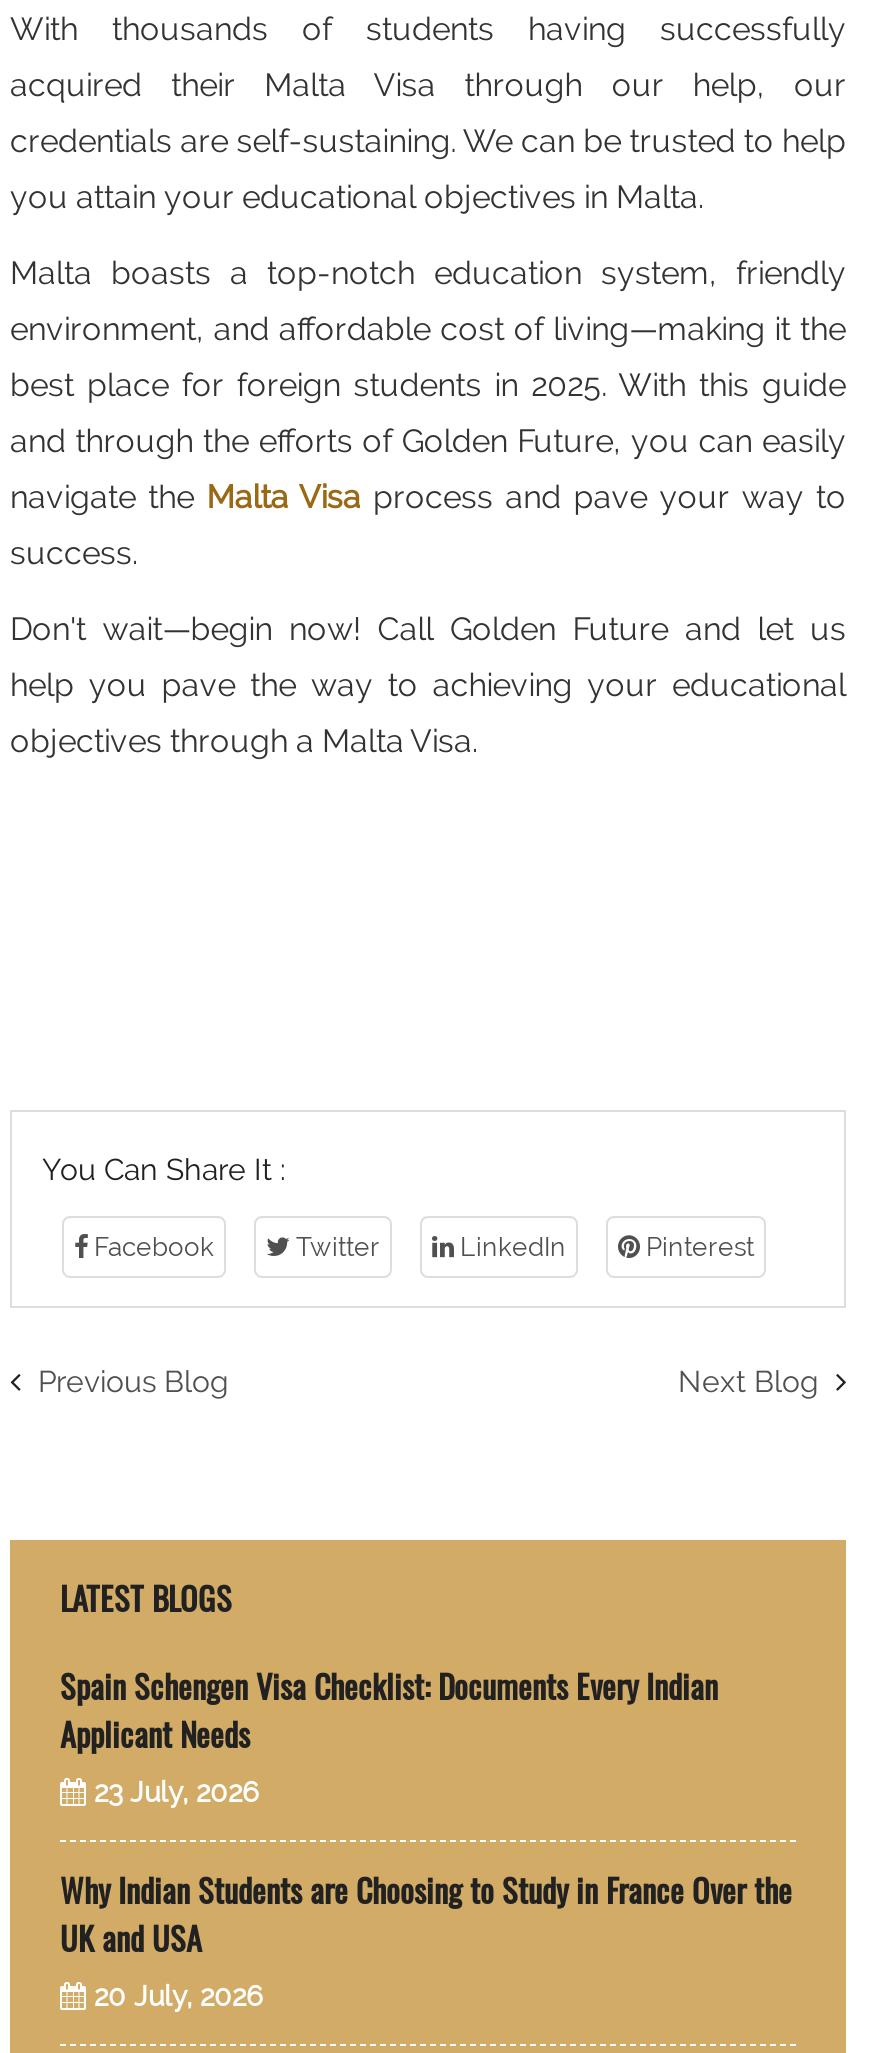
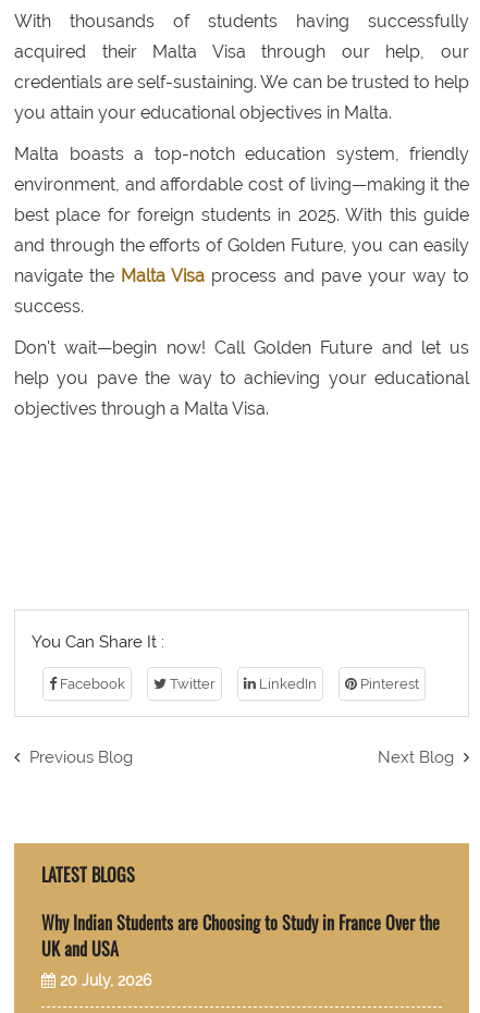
- Spain Schengen Visa Checklist: Documents Every Indian
- Applicant Needs
- 23 July, 2026
